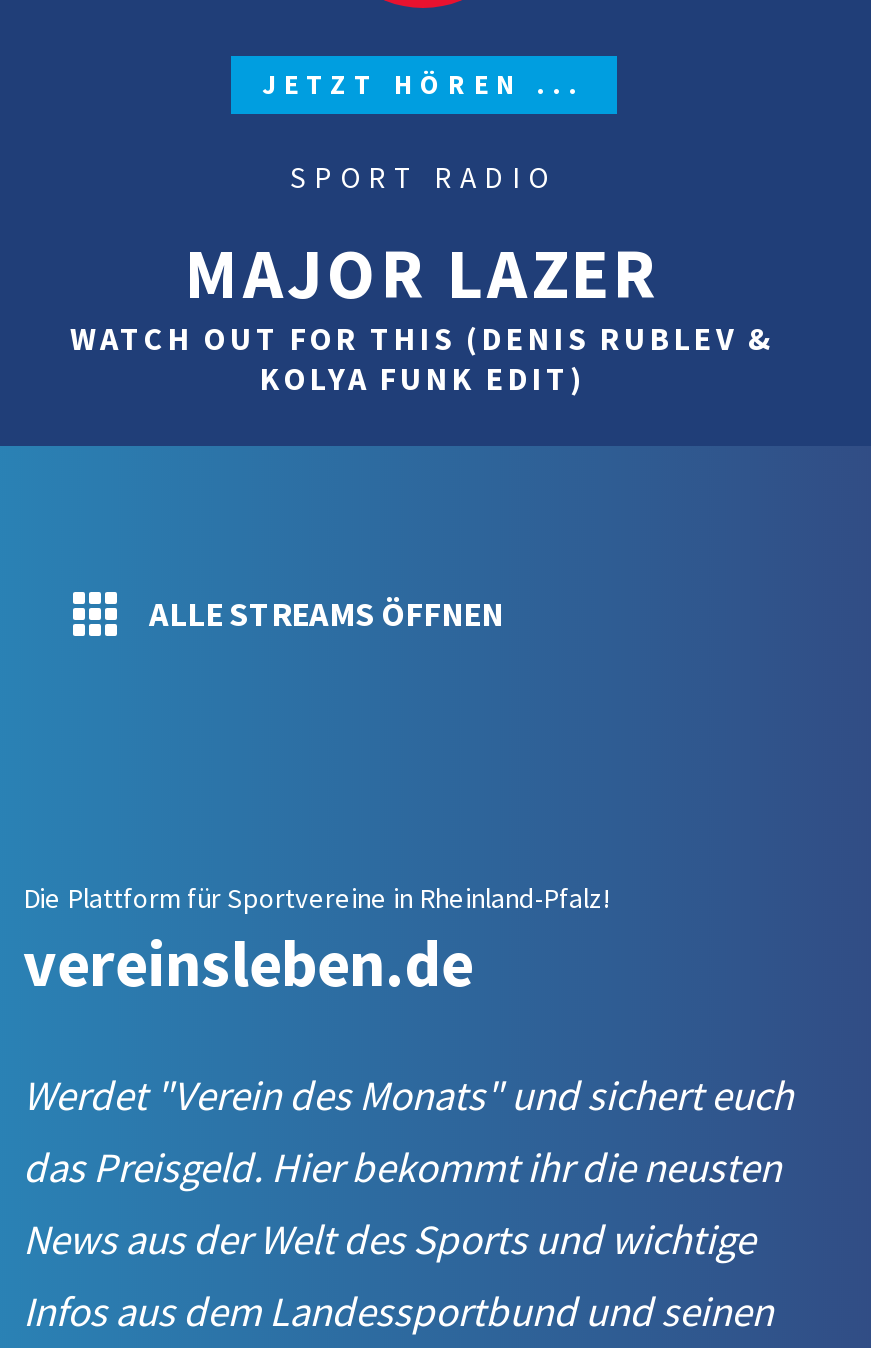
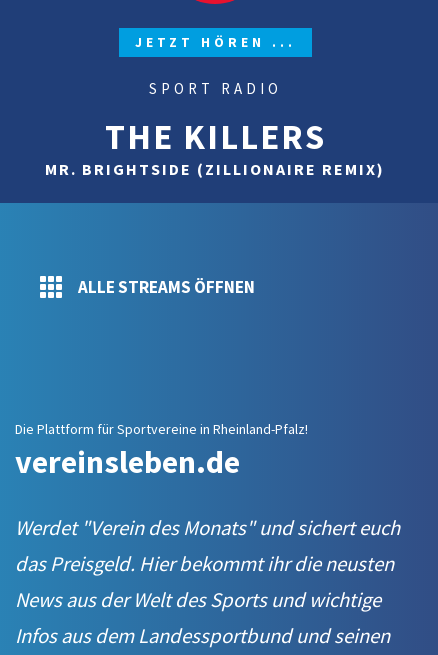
- MAJOR LAZER
- WATCH OUT FOR THIS (DENIS RUBLEV &
- KOLYA FUNK EDIT)
+ THE KILLERS
+ MR. BRIGHTSIDE (ZILLIONAIRE REMIX)
